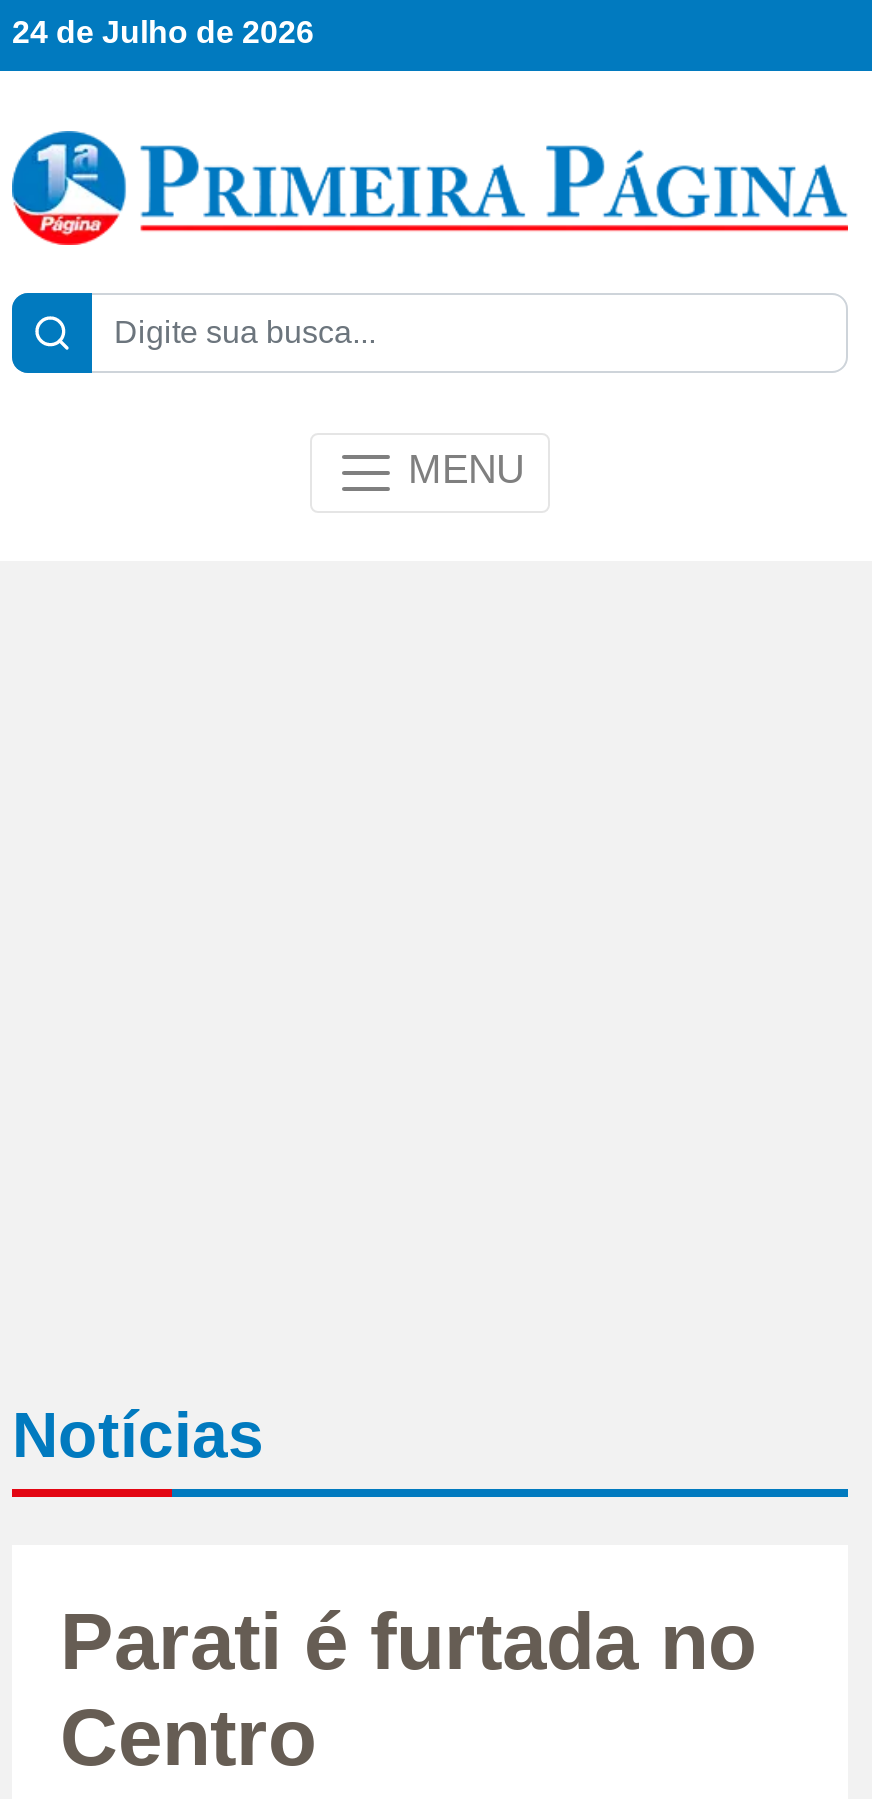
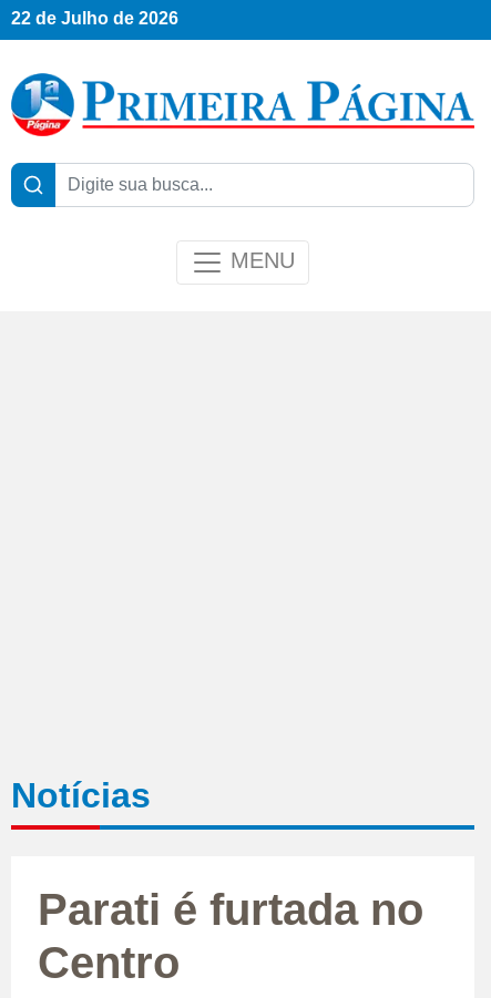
- 24 de Julho de 2026
+ 22 de Julho de 2026
